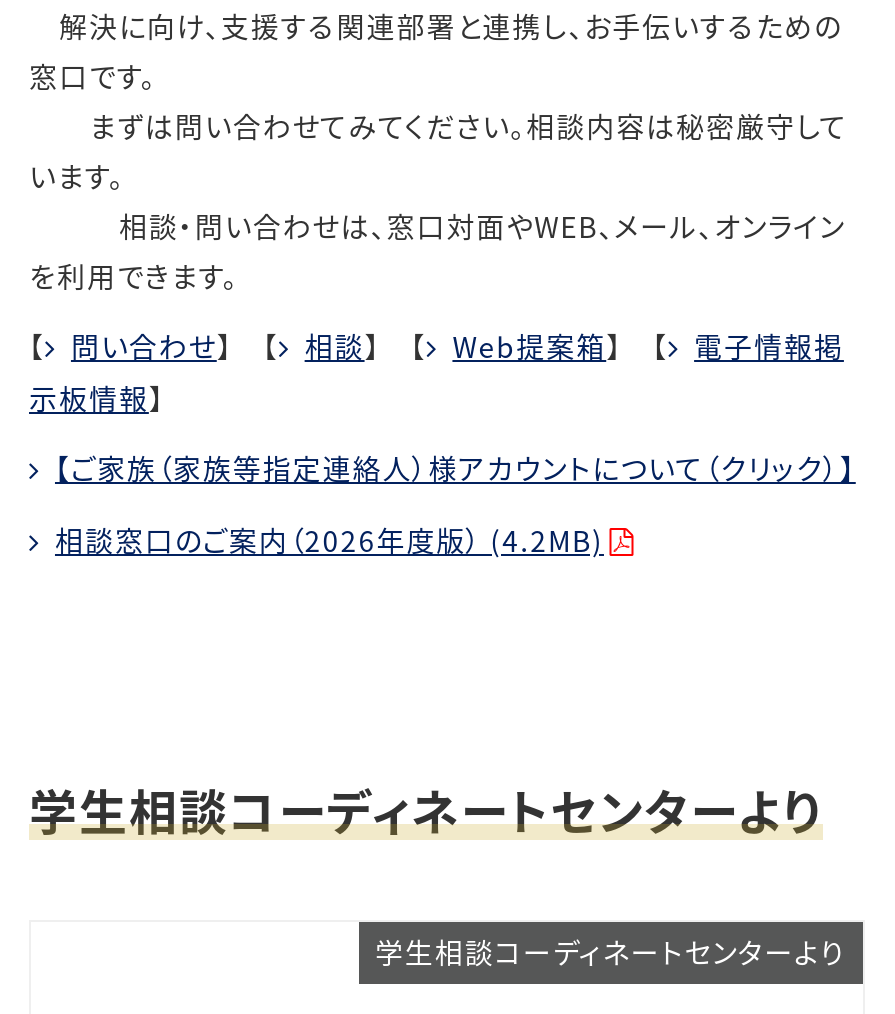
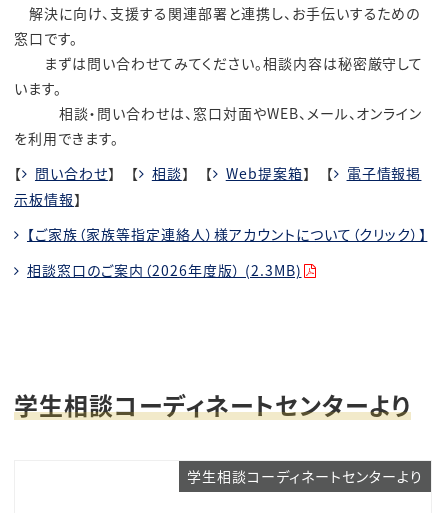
- 相談窓口のご案内（2026年度版） (4.2MB)
+ 相談窓口のご案内（2026年度版） (2.3MB)
